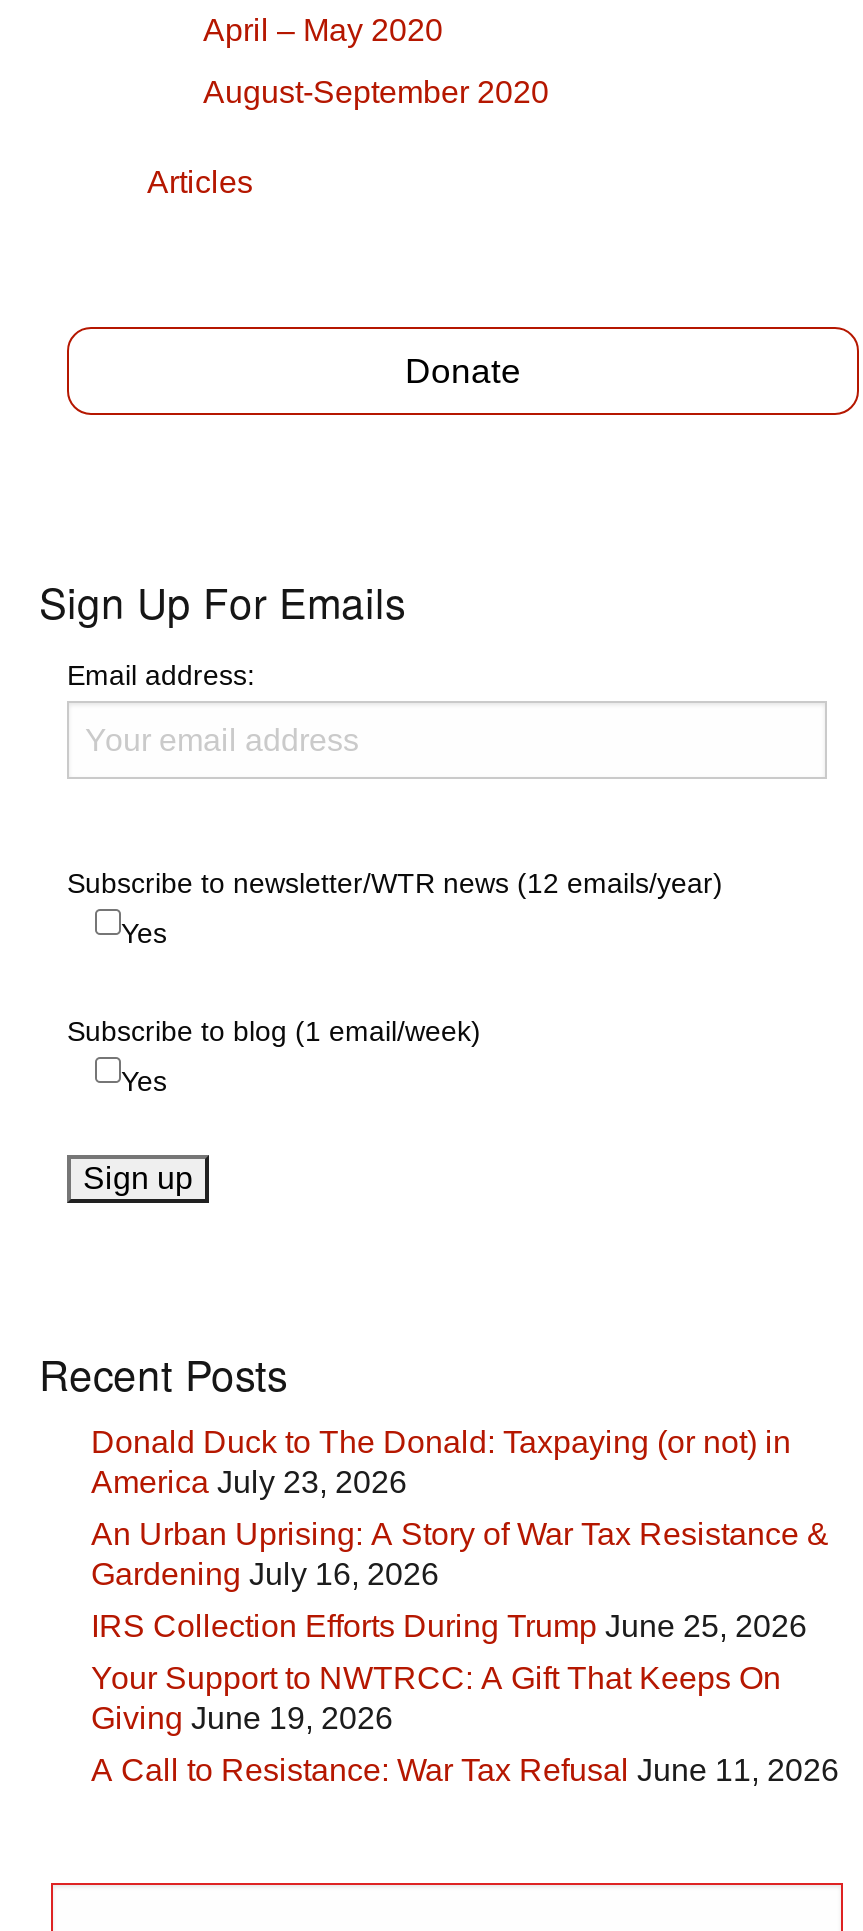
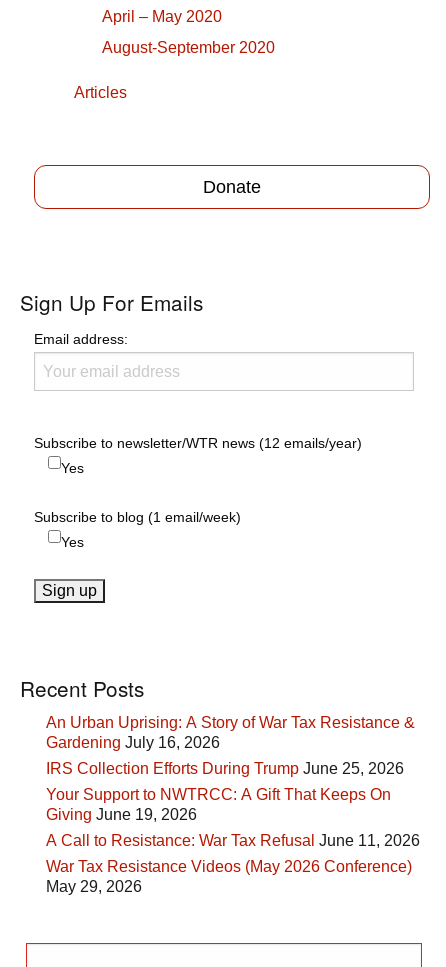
- Donald Duck to The Donald: Taxpaying (or not) in
- America July 23, 2026

moved up: An Urban Uprising: A Story of War Tax Resistance & | Gardening July 16, 2026 | IRS Collection Efforts During Trump June 25, 2026 | Your Support to NWTRCC: A Gift That Keeps On | Giving June 19, 2026 | A Call to Resistance: War Tax Refusal June 11, 2026

+ War Tax Resistance Videos (May 2026 Conference)
+ May 29, 2026
